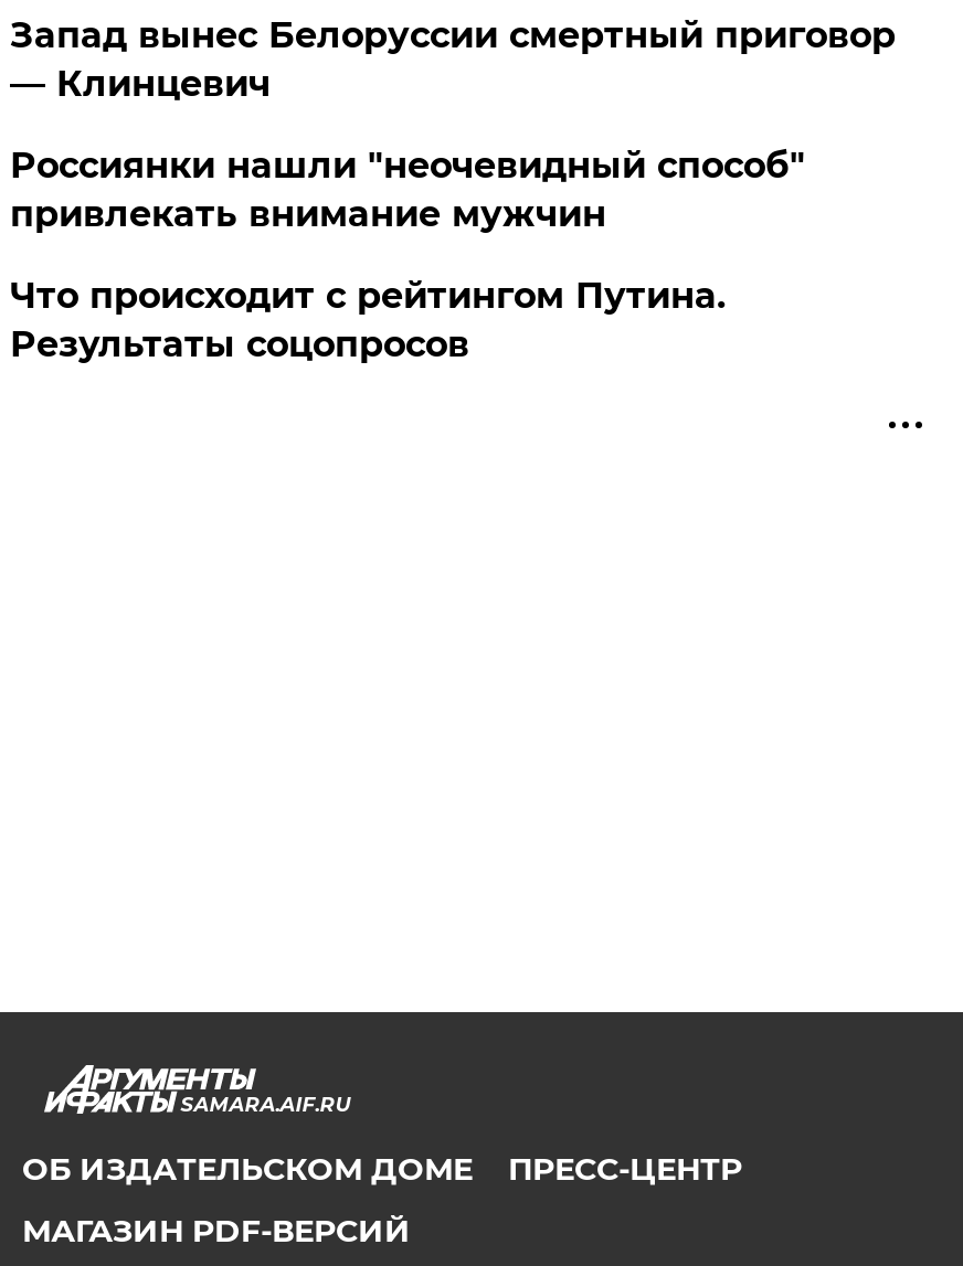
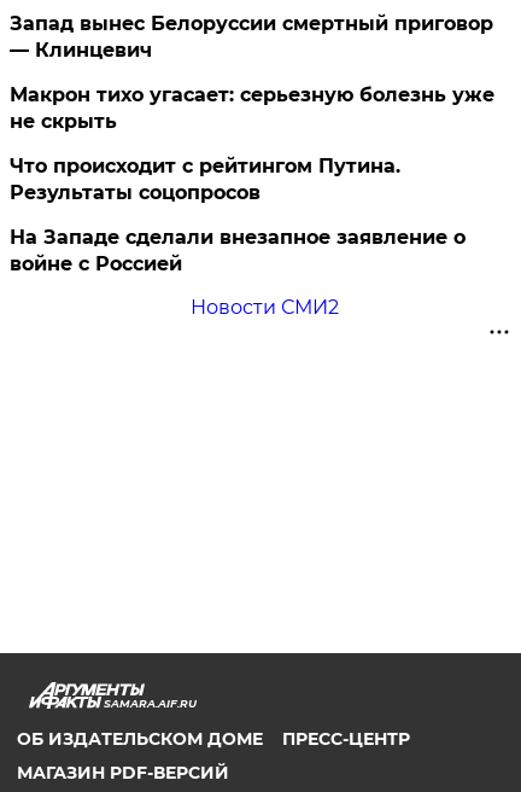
- Россиянки нашли "неочевидный способ"
- привлекать внимание мужчин
+ Макрон тихо угасает: серьезную болезнь уже
+ не скрыть

+ На Западе сделали внезапное заявление о
+ войне с Россией
+ Новости СМИ2
